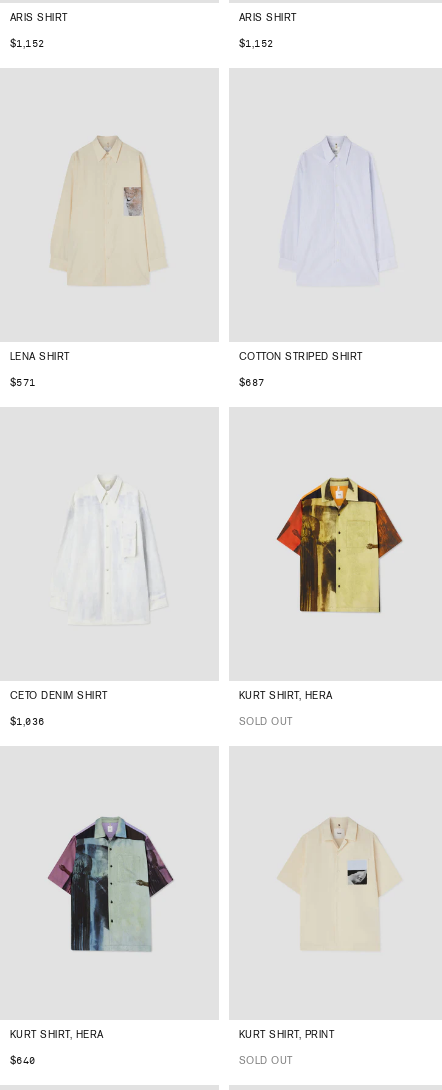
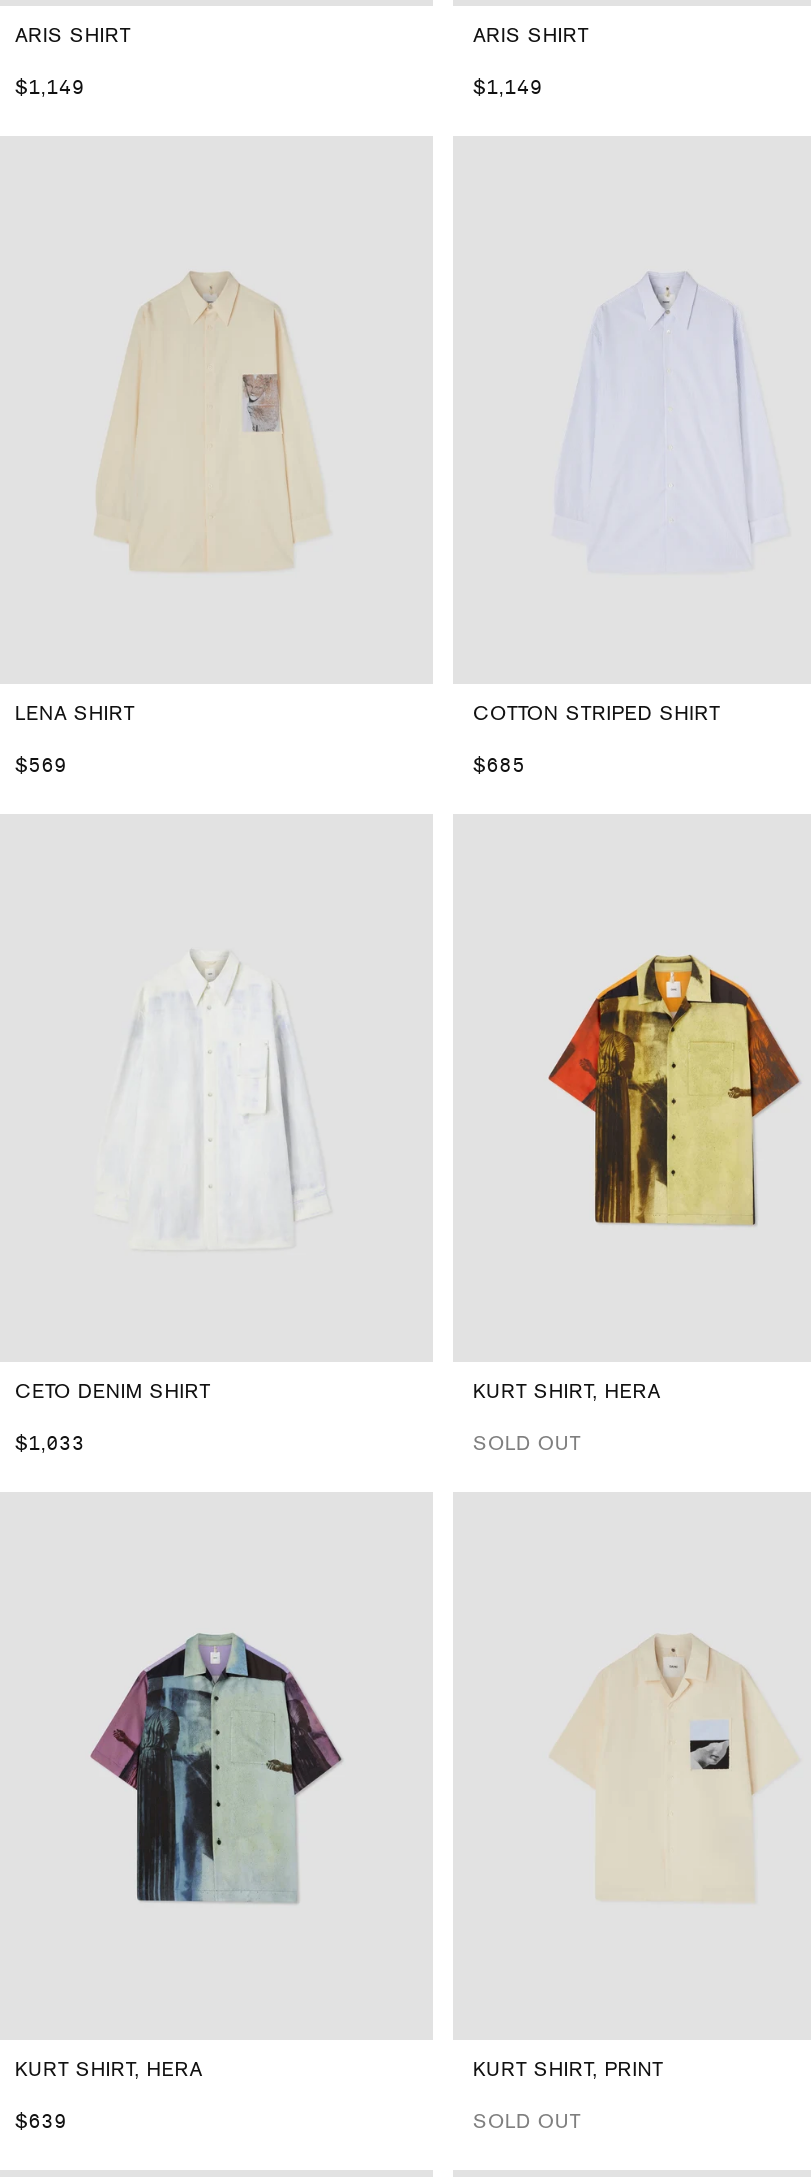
- $1,152
+ $1,149

- $1,152
+ $1,149

- $571
+ $569

- $687
+ $685

- $1,036
+ $1,033

- $640
+ $639
